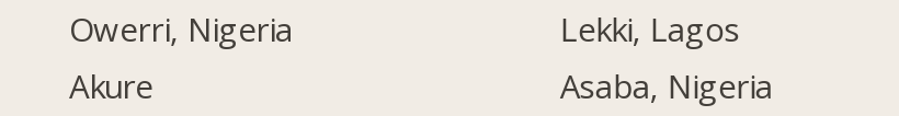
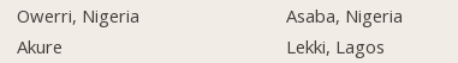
moved down: Lekki, Lagos

moved up: Asaba, Nigeria
